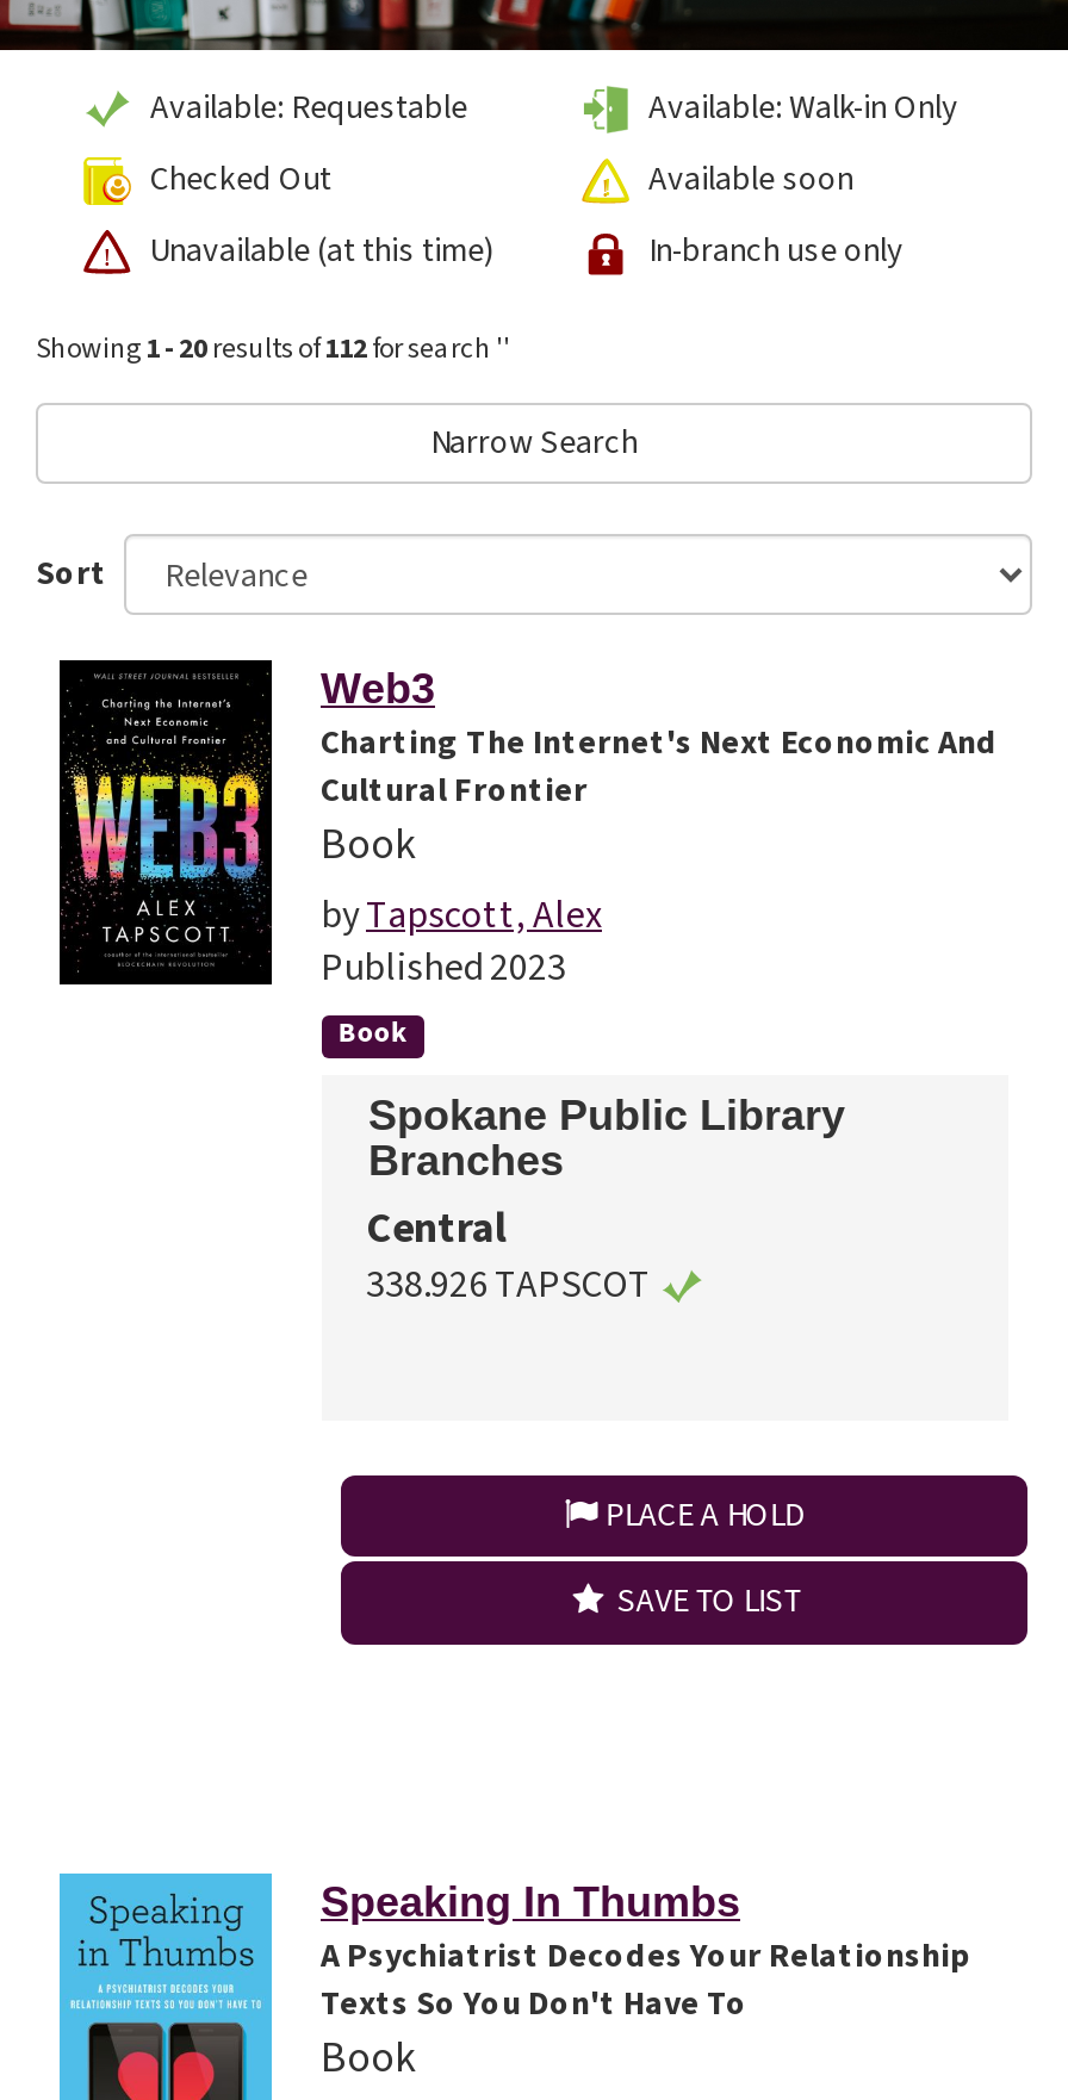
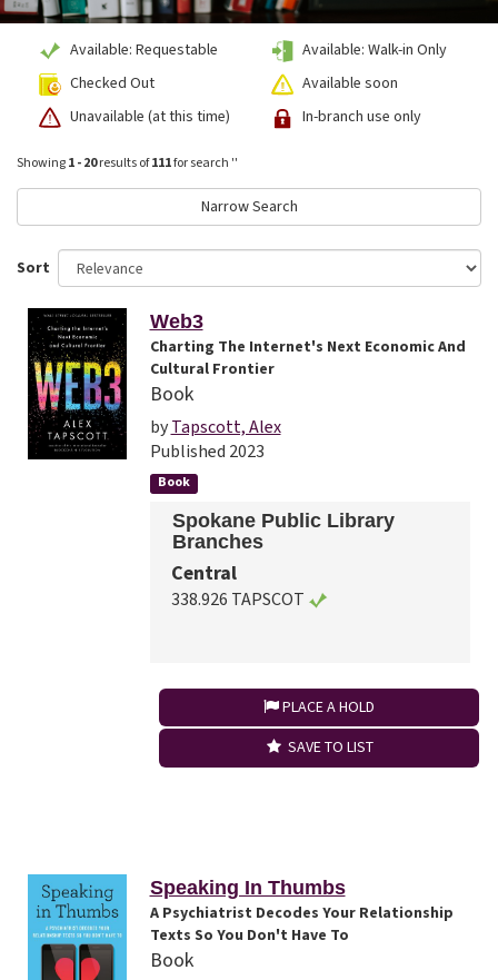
- Showing 1 - 20 results of112for search ' '
+ Showing 1 - 20 results of111for search ' '
